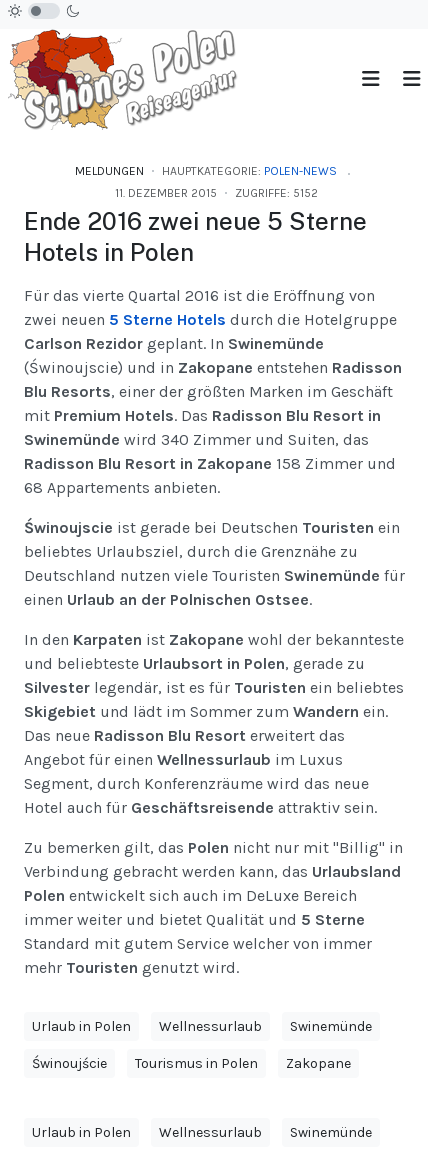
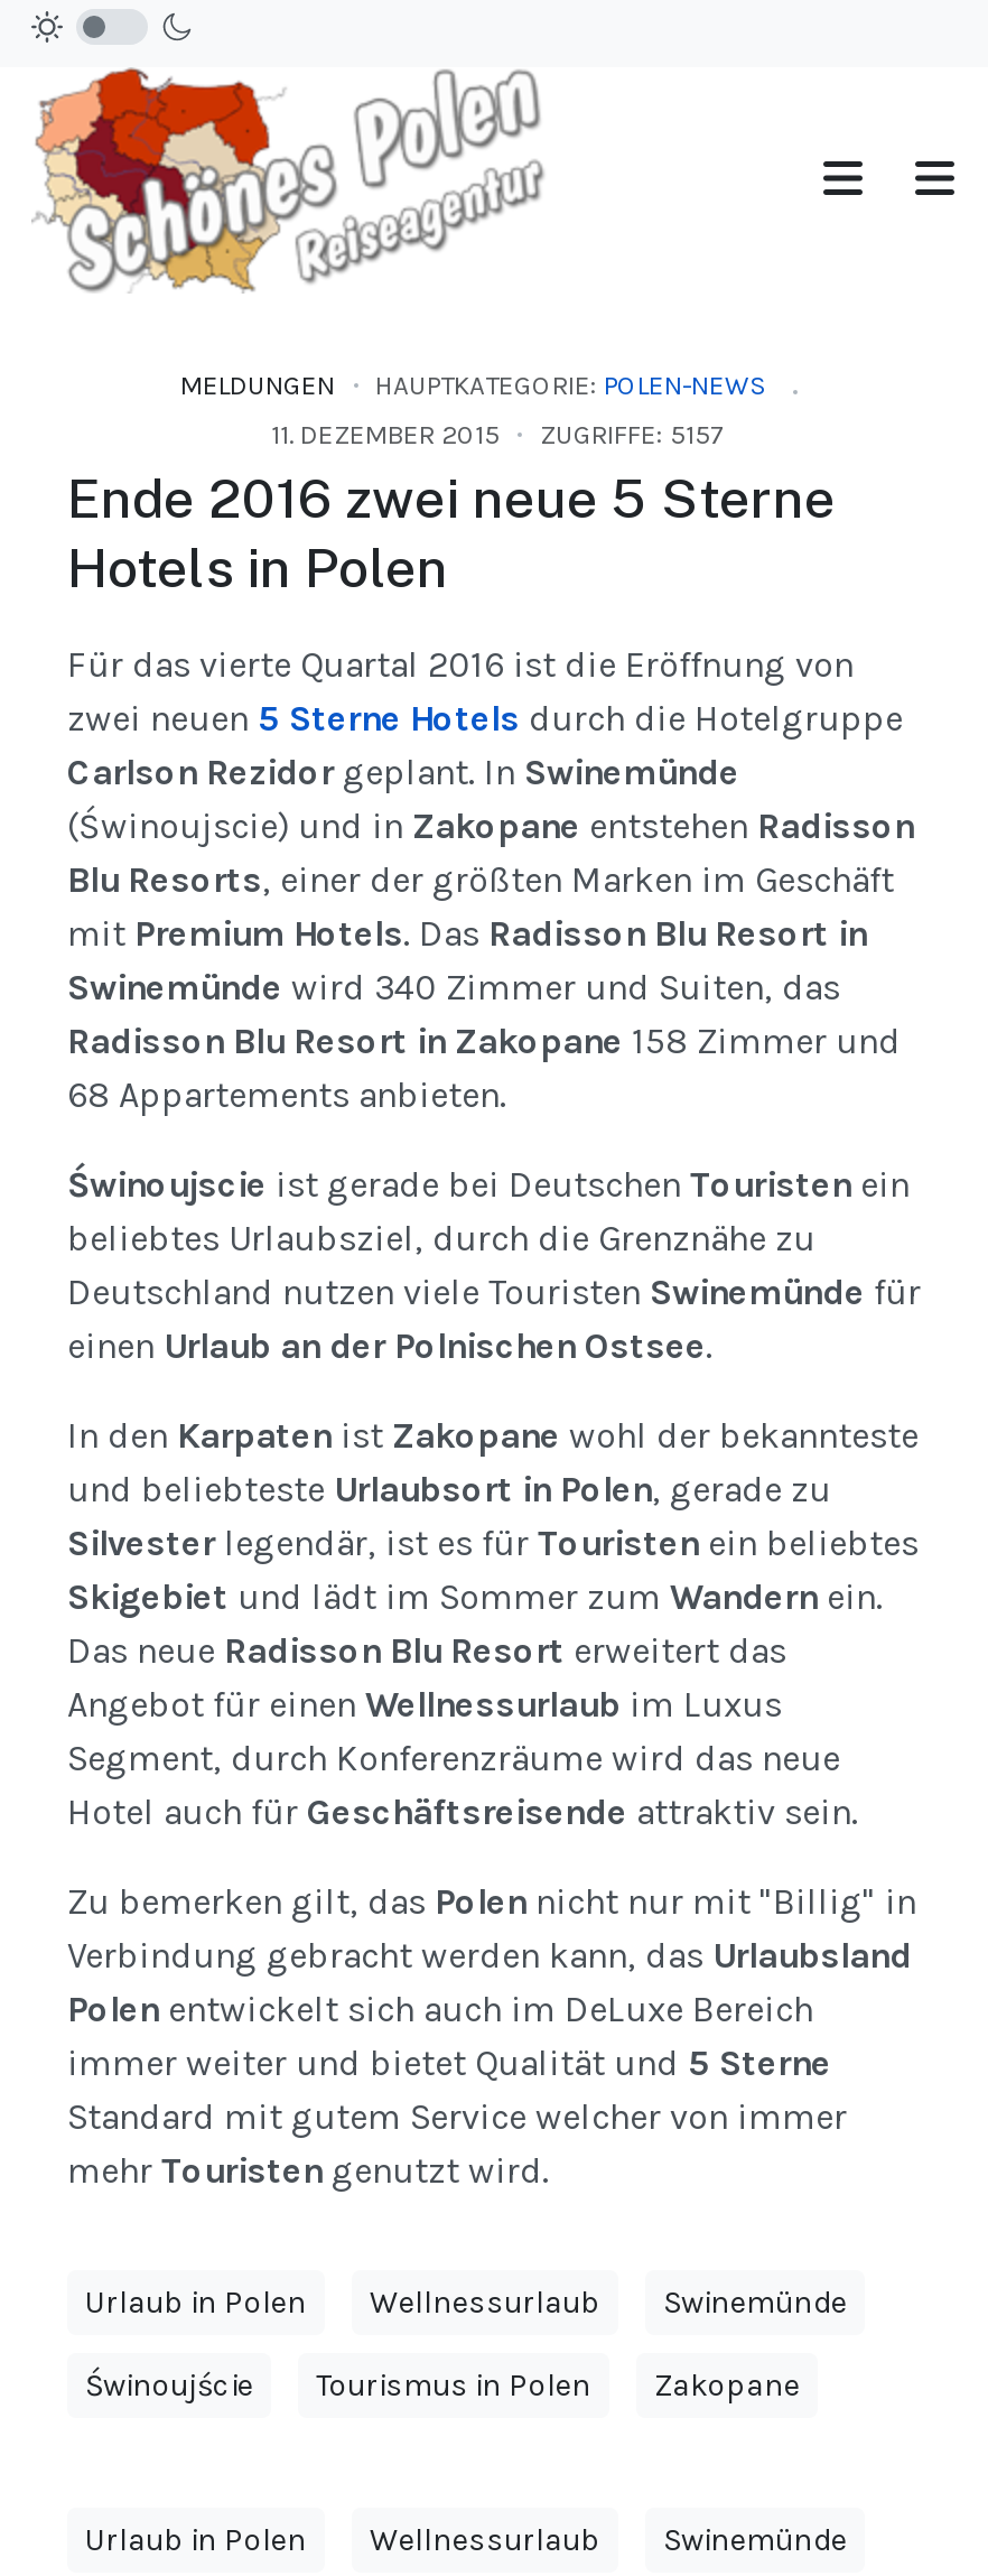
- 11. DEZEMBER 2015 ZUGRIFFE: 5152
+ 11. DEZEMBER 2015 ZUGRIFFE: 5157
